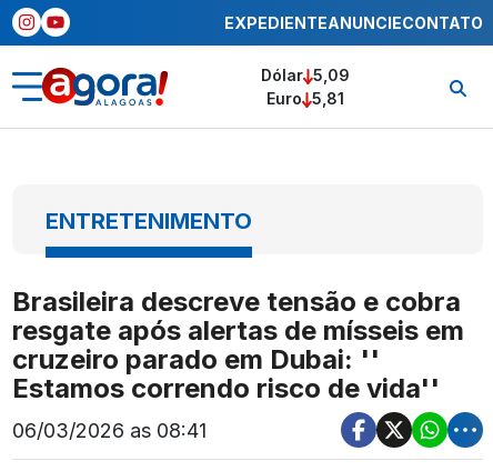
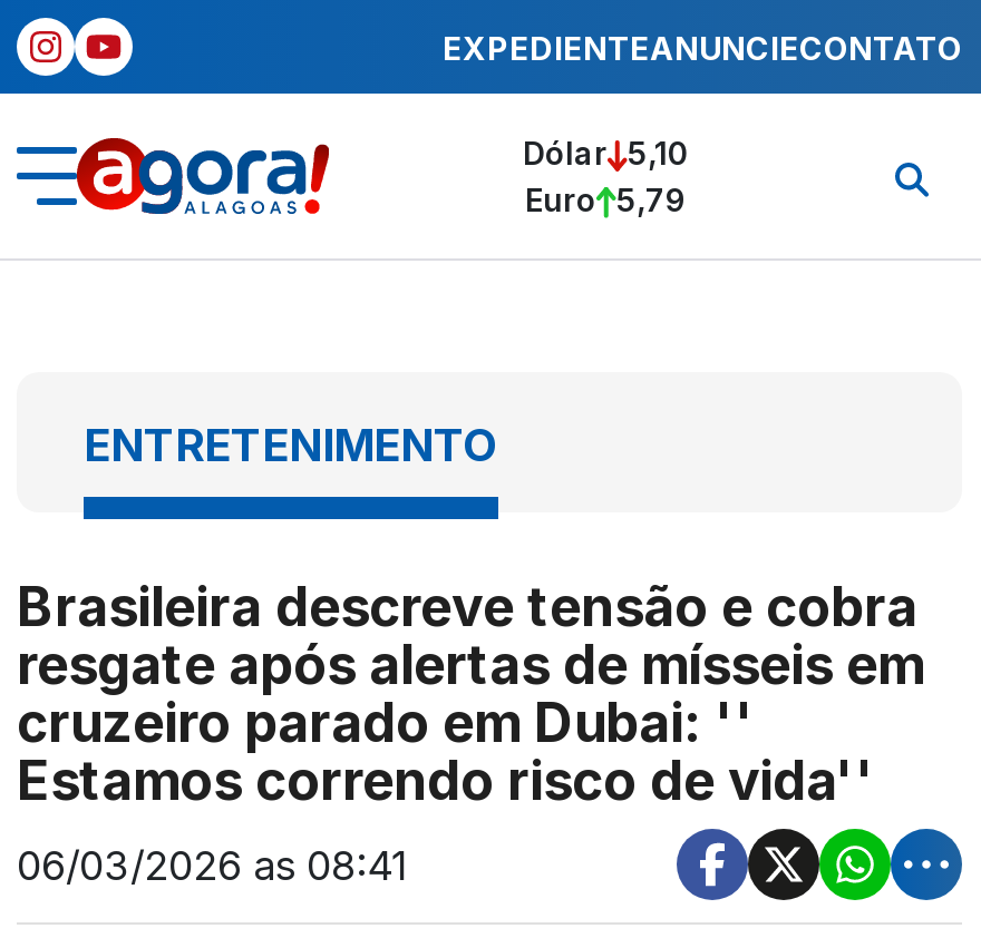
- Dólar 5,09
+ Dólar 5,10

- Euro 5,81
+ Euro 5,79
